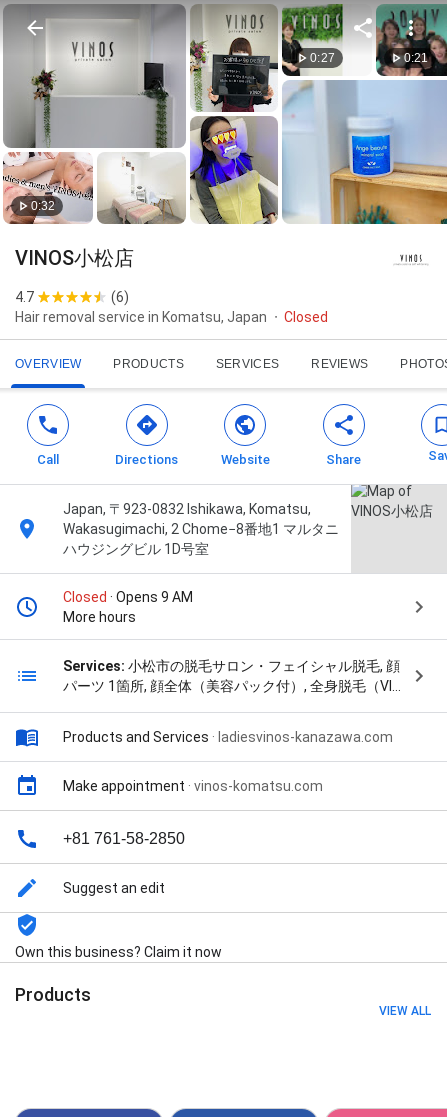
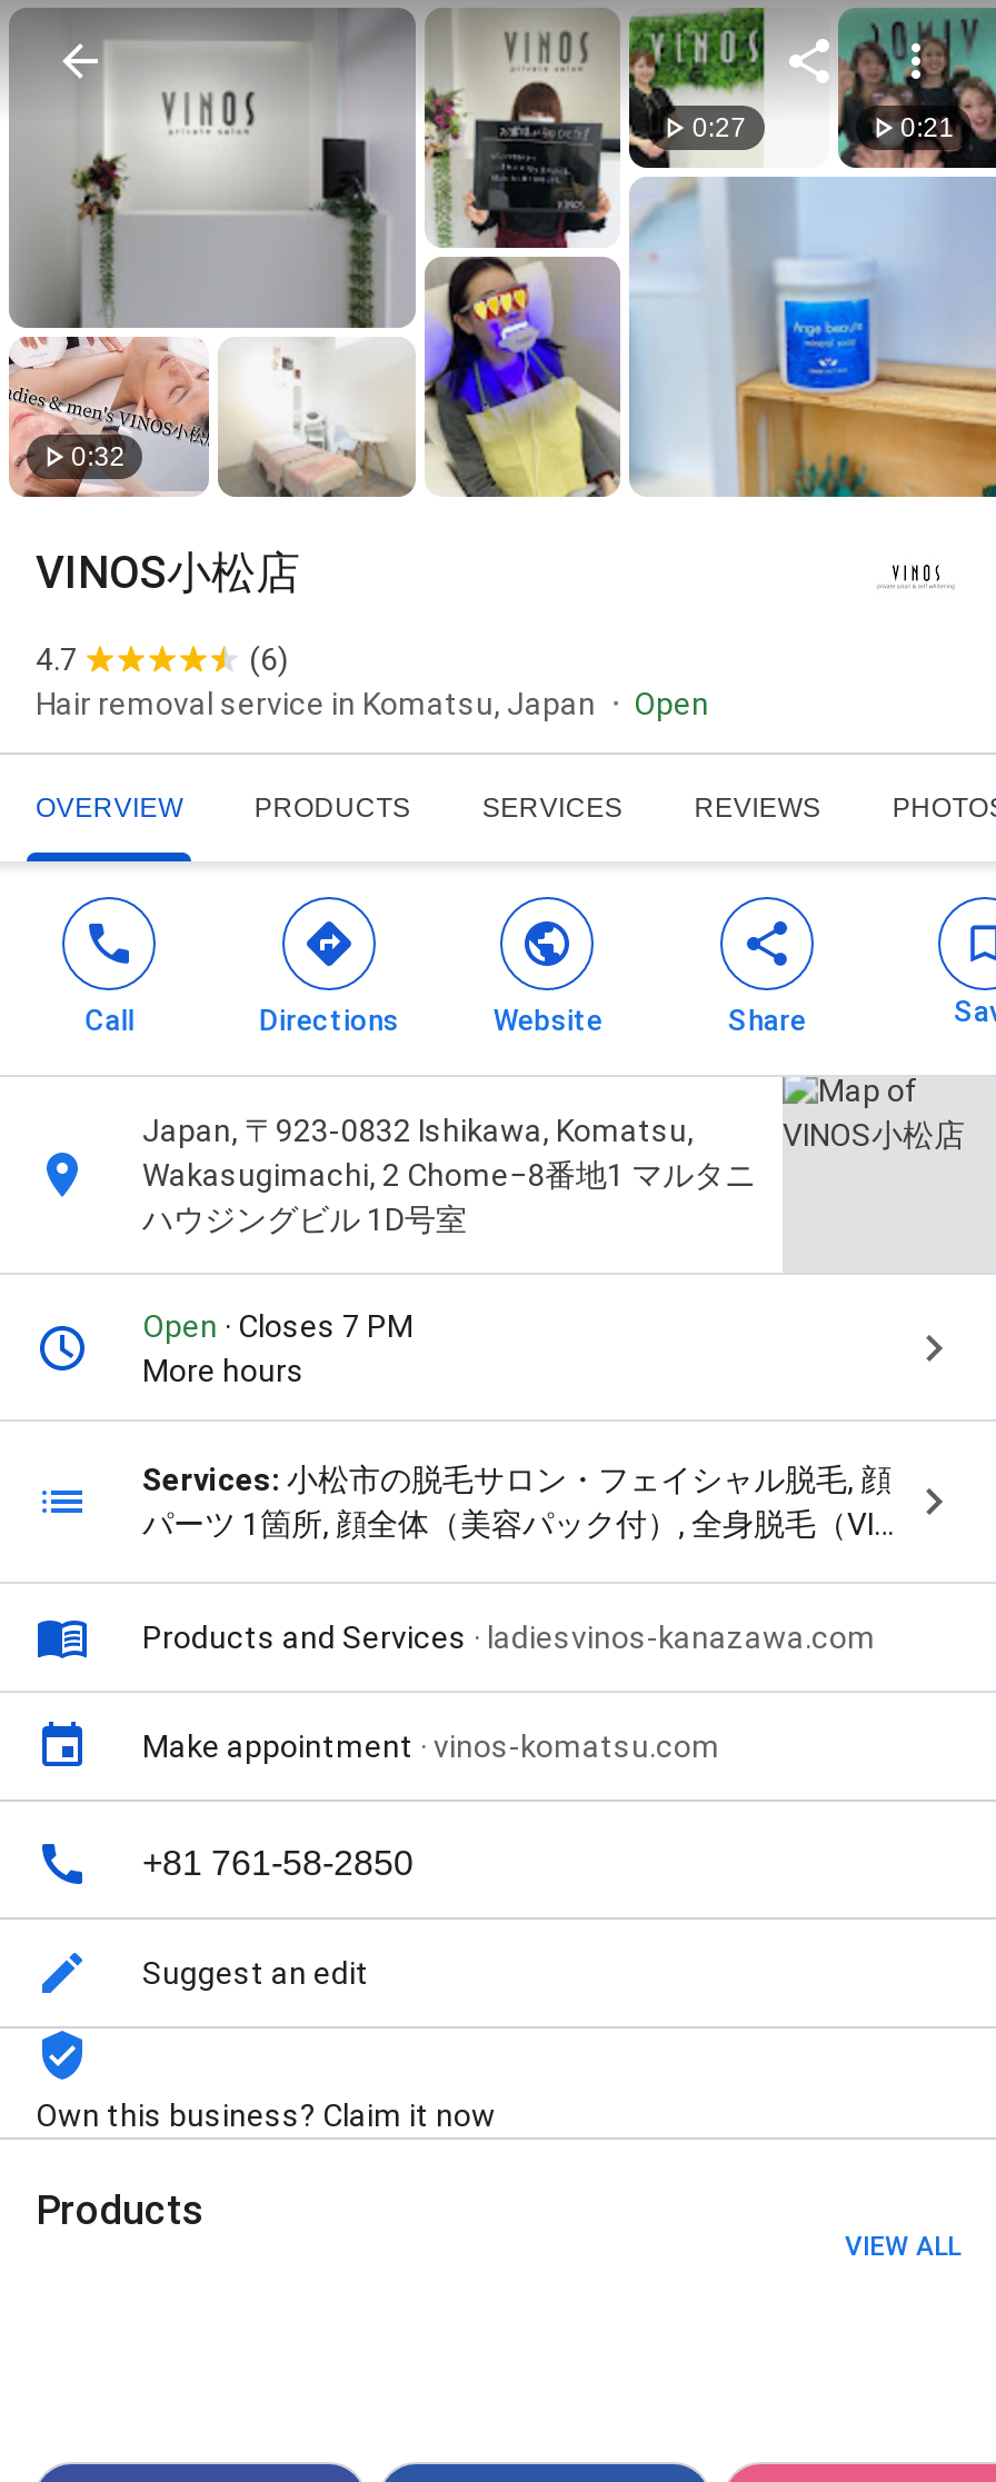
- Closed
+ Open

- Closed · Opens 9 AM
+ Open · Closes 7 PM
